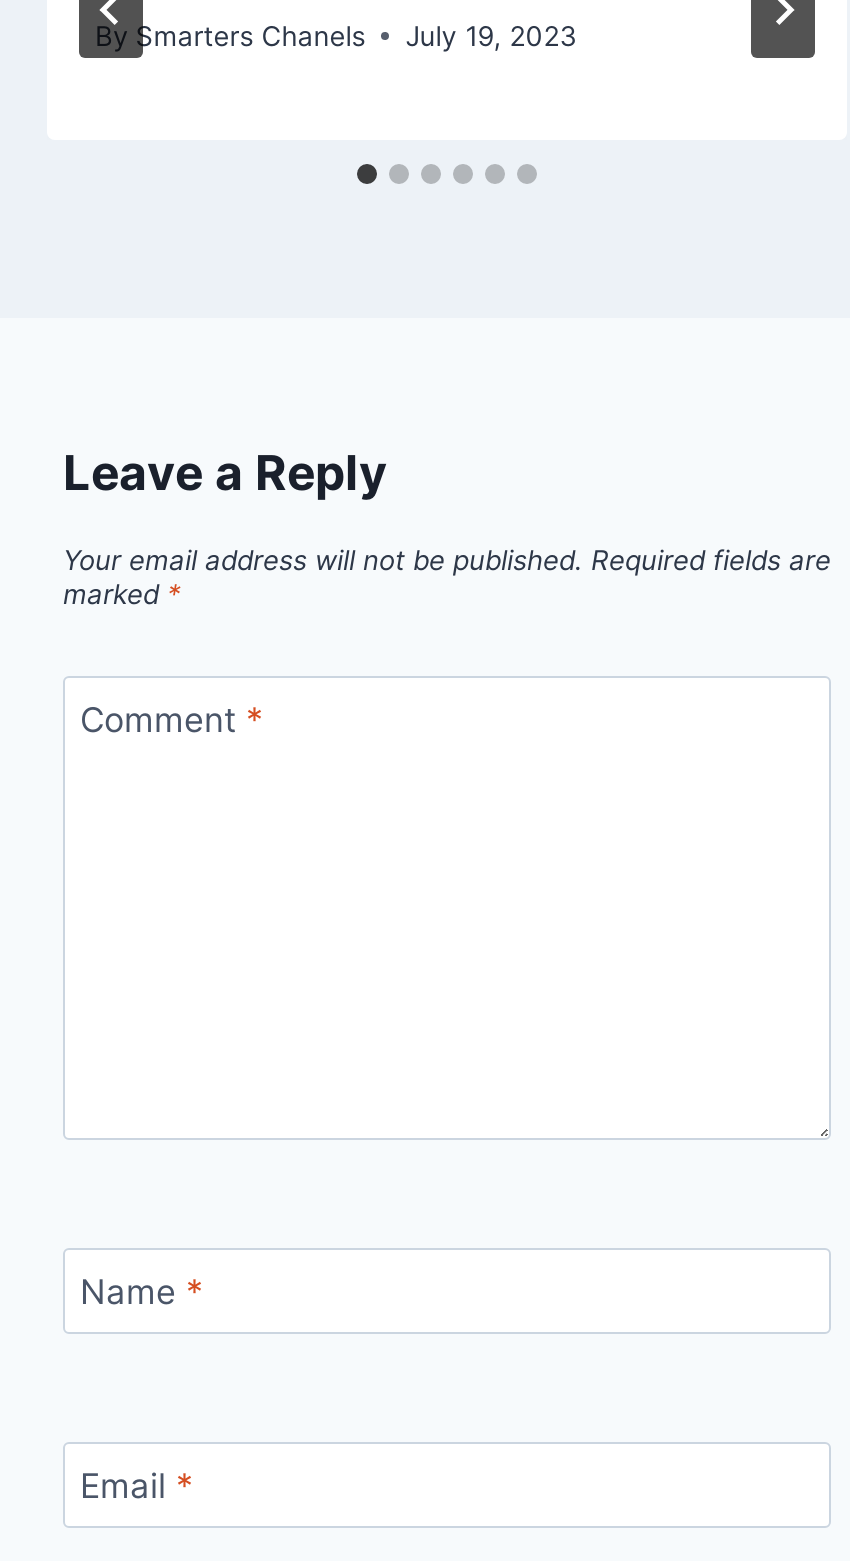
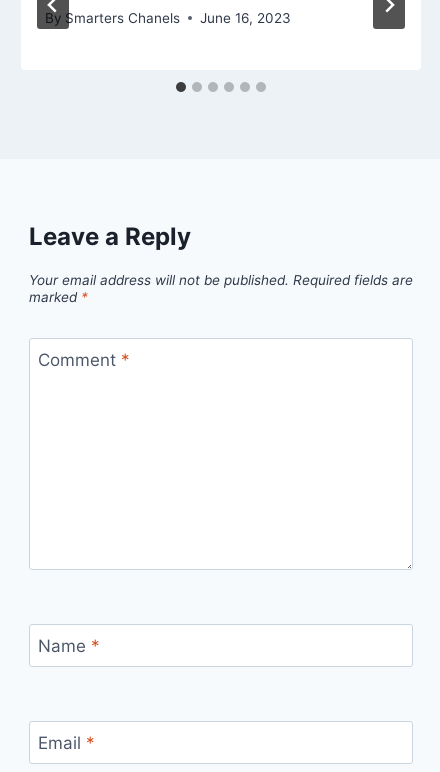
- By Smarters Chanels July 19, 2023
+ By Smarters Chanels June 16, 2023
